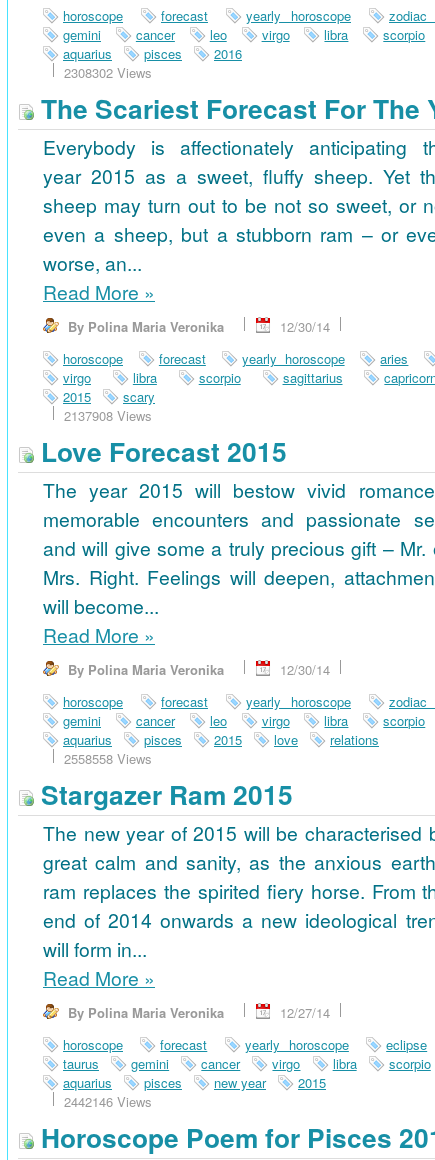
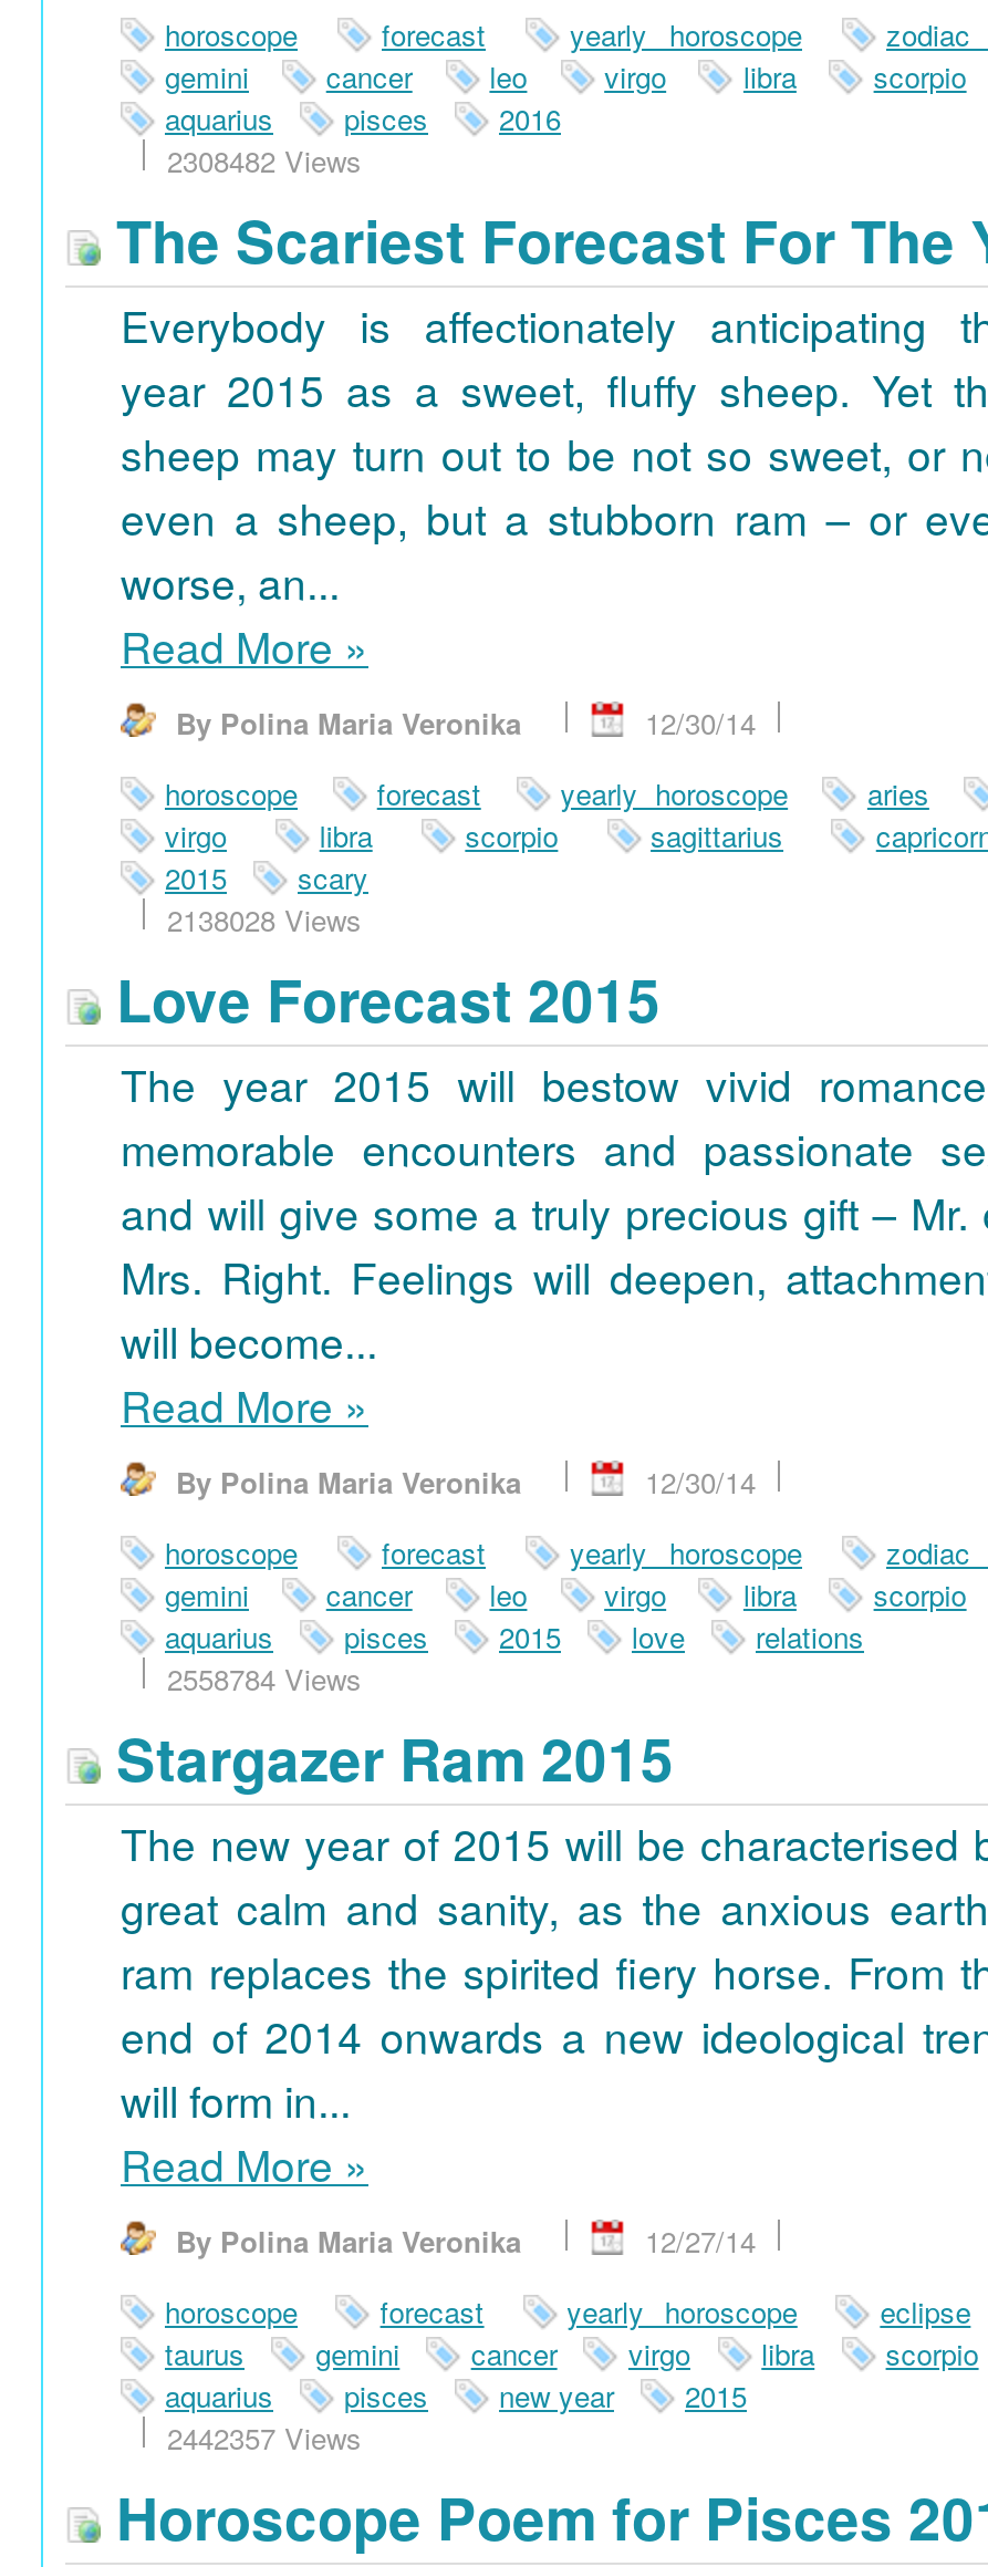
- 2308302 Views
+ 2308482 Views

- 2137908 Views
+ 2138028 Views

- 2558558 Views
+ 2558784 Views

- 2442146 Views
+ 2442357 Views
